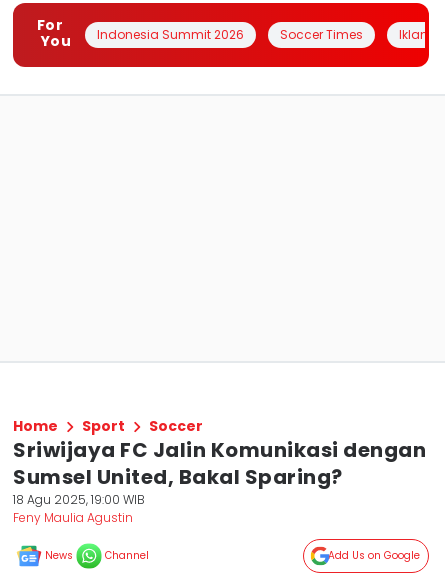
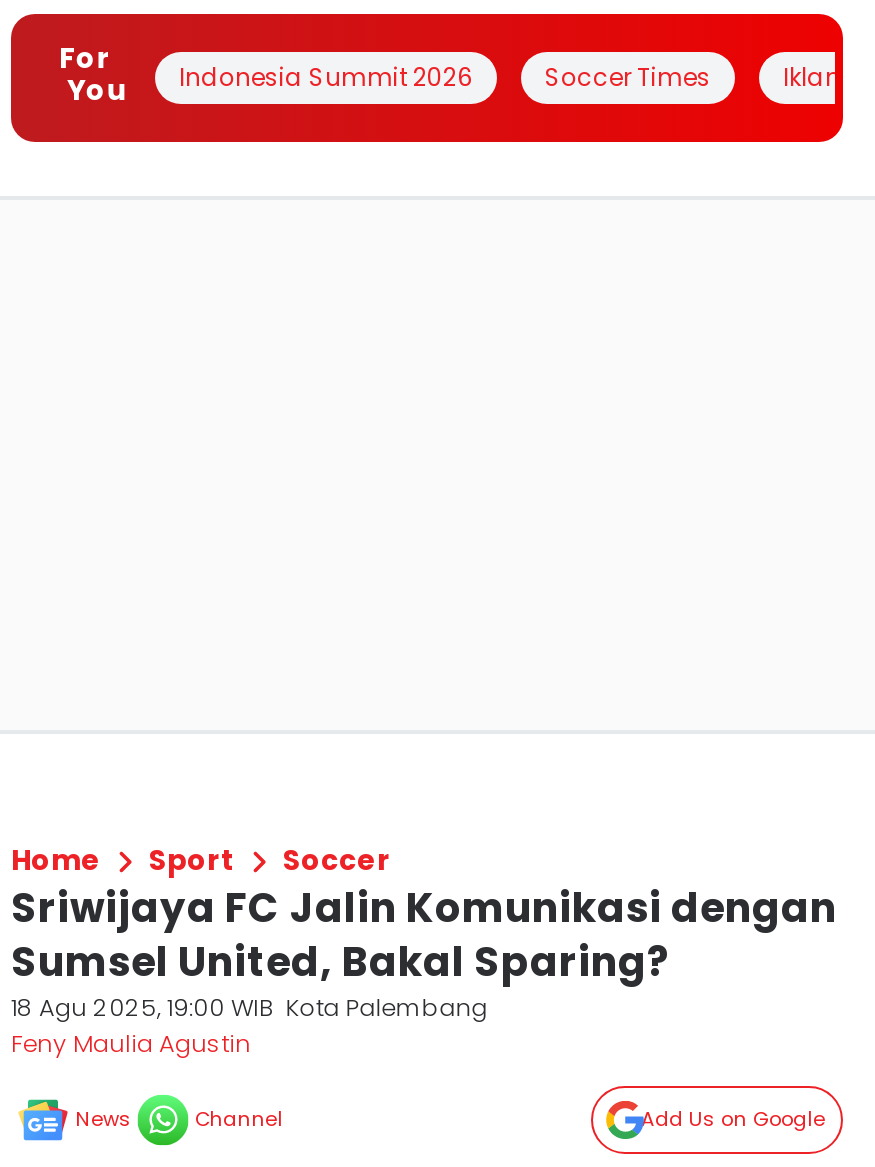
- 18 Agu 2025, 19:00 WIB
+ 18 Agu 2025, 19:00 WIB Kota Palembang
